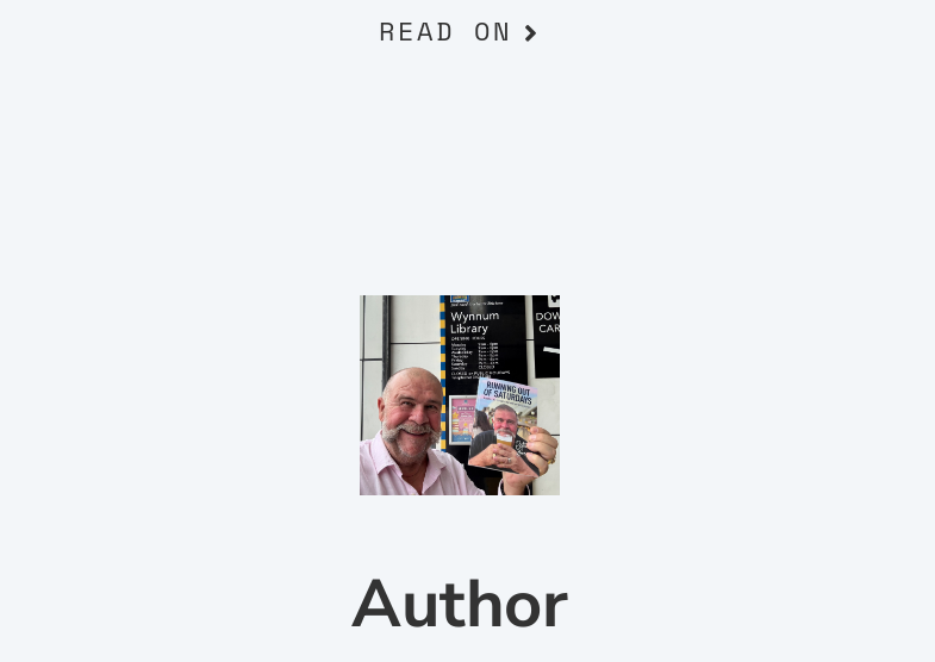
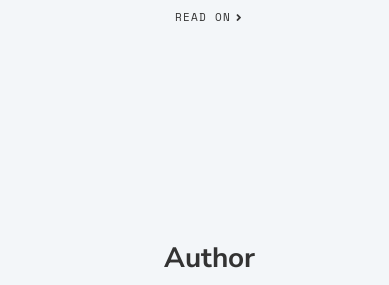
- [image]
